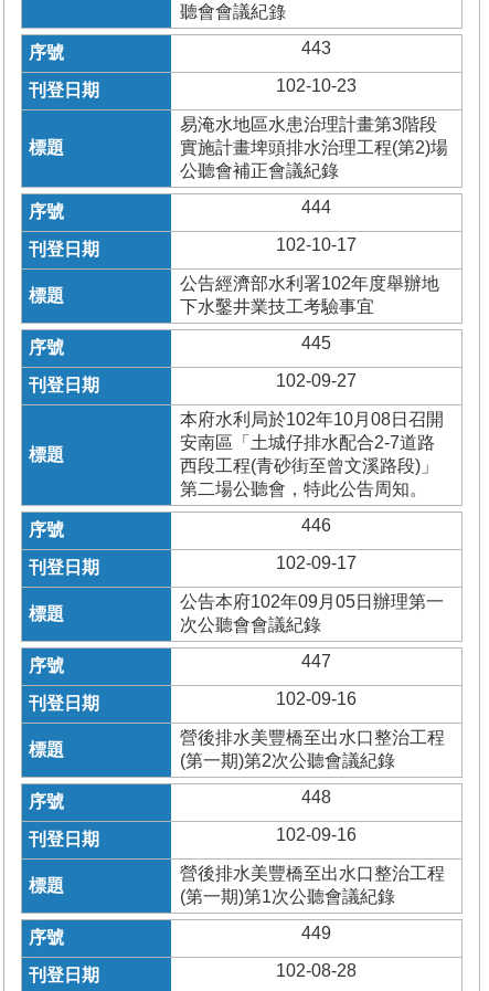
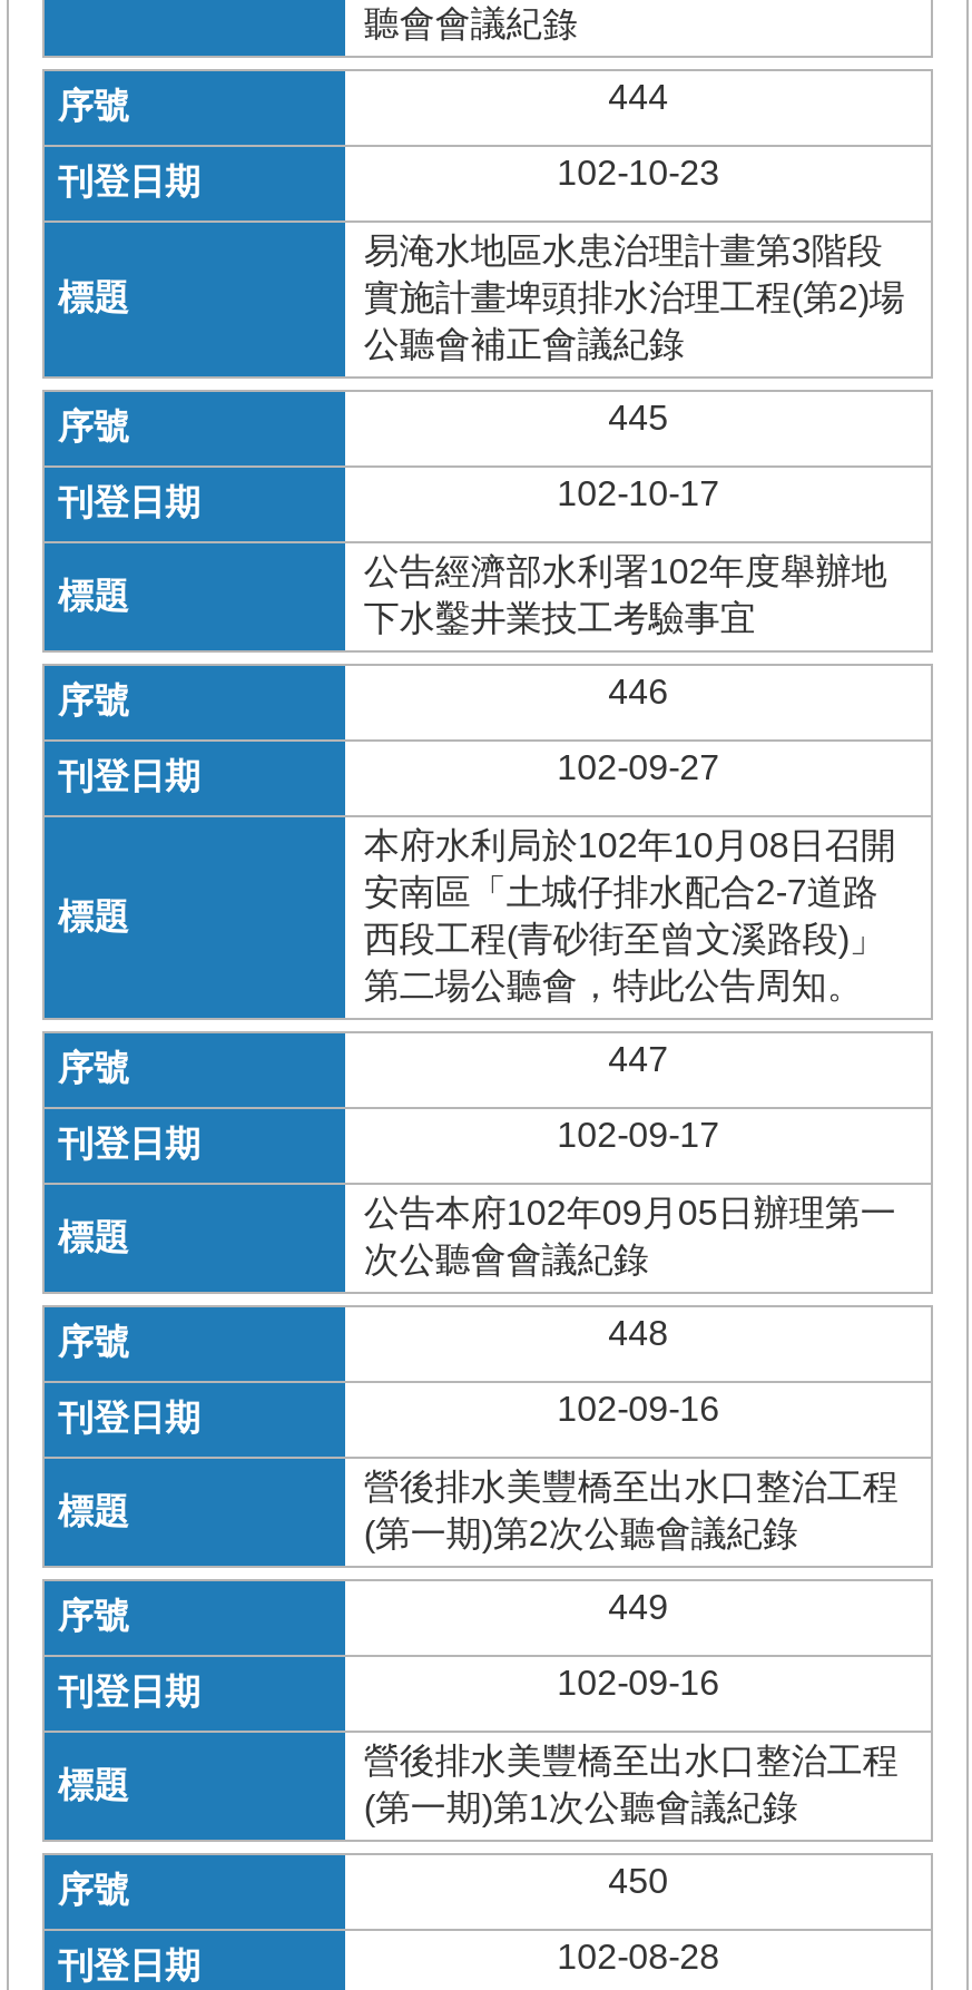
- 443
+ 444

- 444
+ 445

- 445
+ 446

- 446
+ 447

- 447
+ 448

- 448
+ 449

- 449
+ 450
